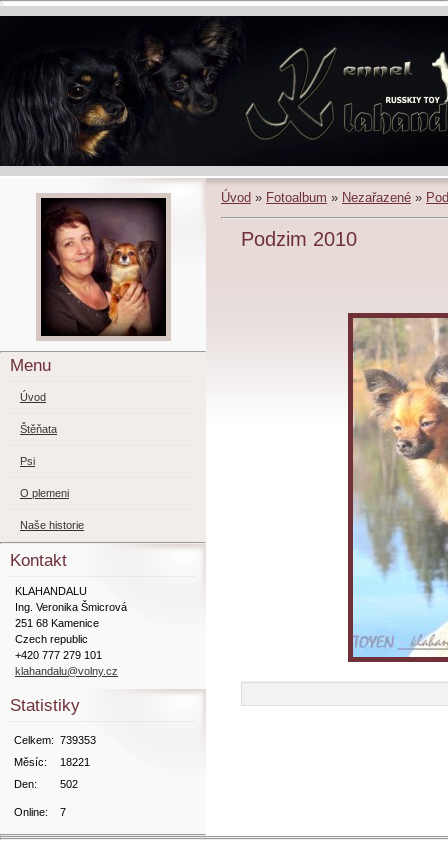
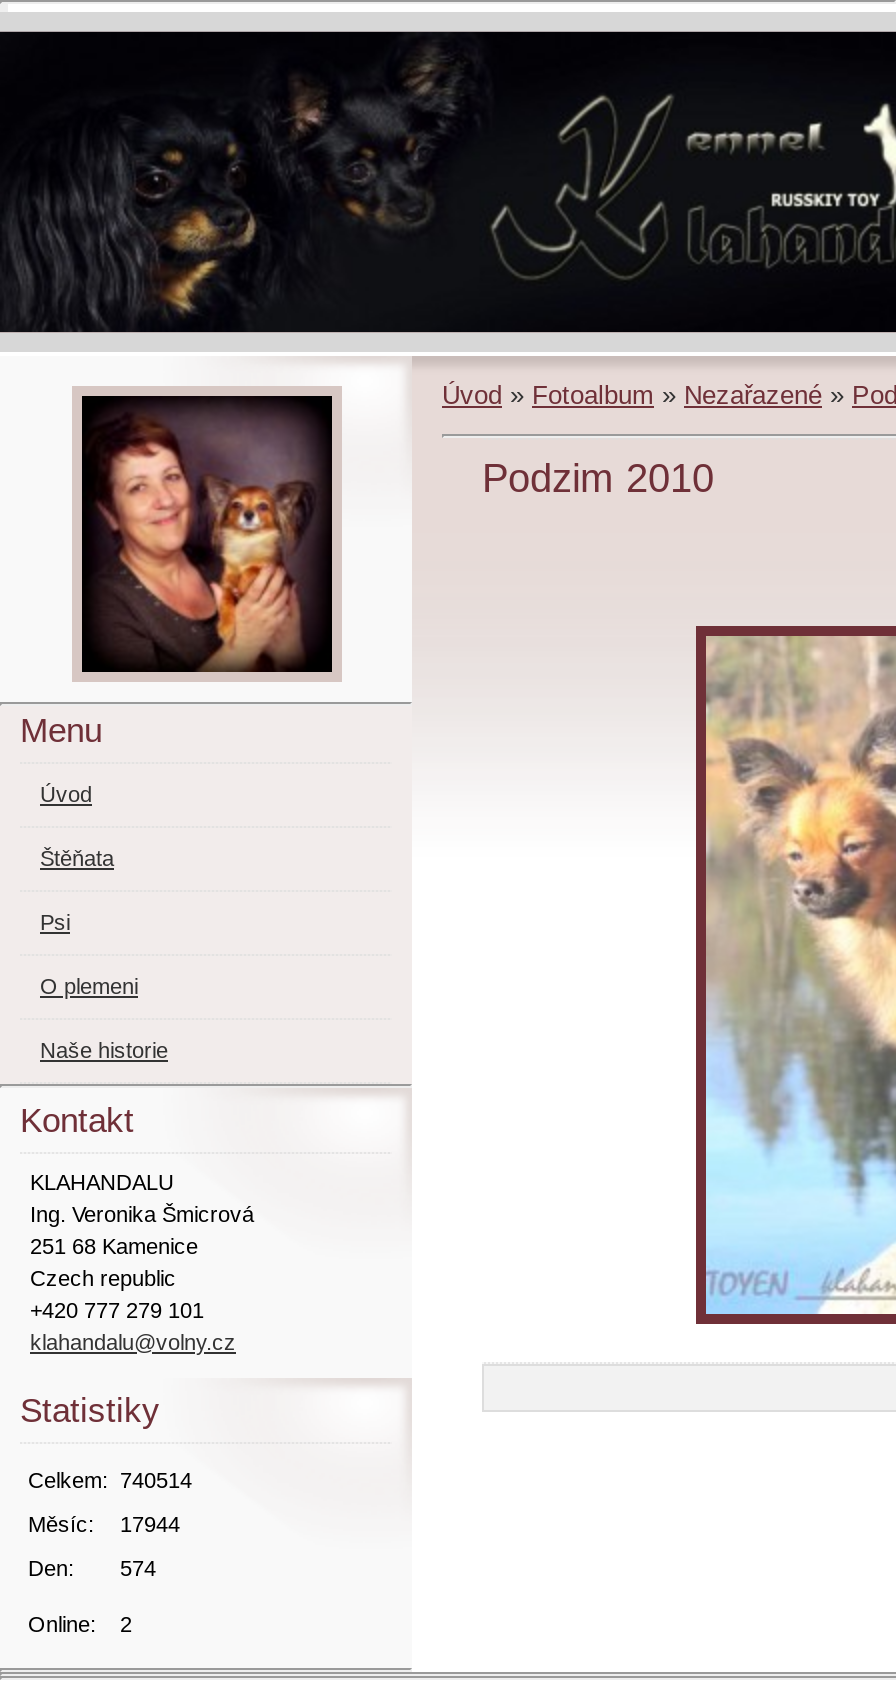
- Celkem: 739353
+ Celkem: 740514

- Měsíc: 18221
+ Měsíc: 17944

- Den: 502
+ Den: 574

- Online: 7
+ Online: 2
